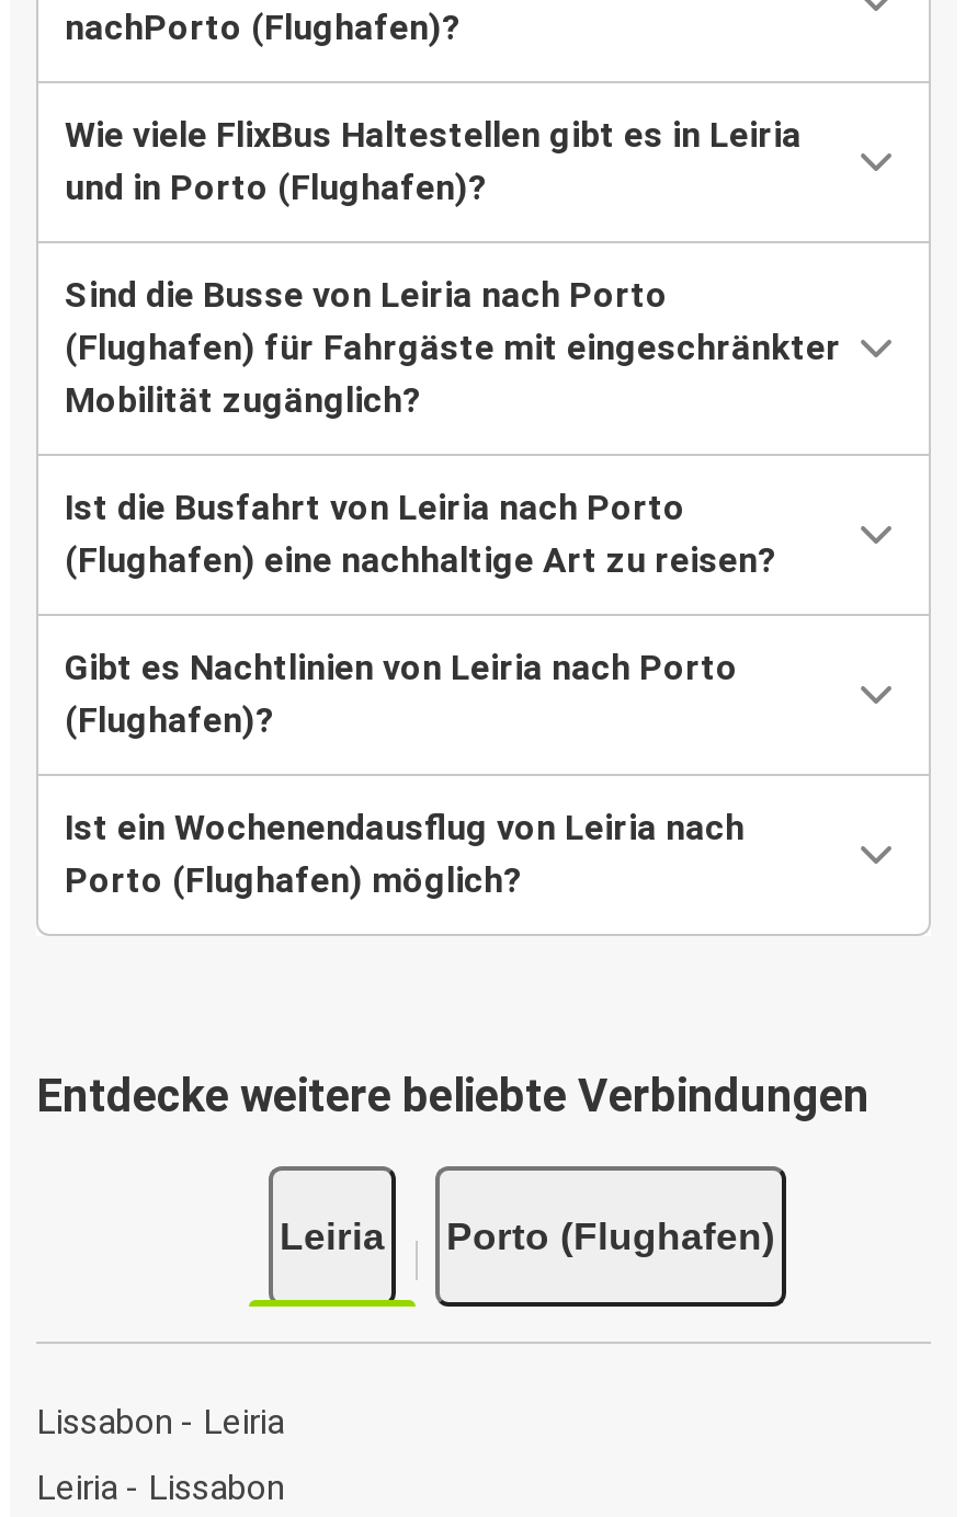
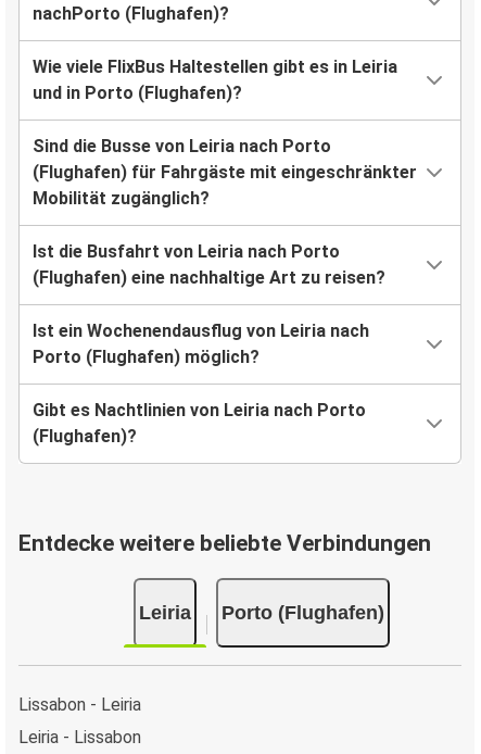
moved down: Gibt es Nachtlinien von Leiria nach Porto | (Flughafen)?

moved up: Ist ein Wochenendausflug von Leiria nach | Porto (Flughafen) möglich?
